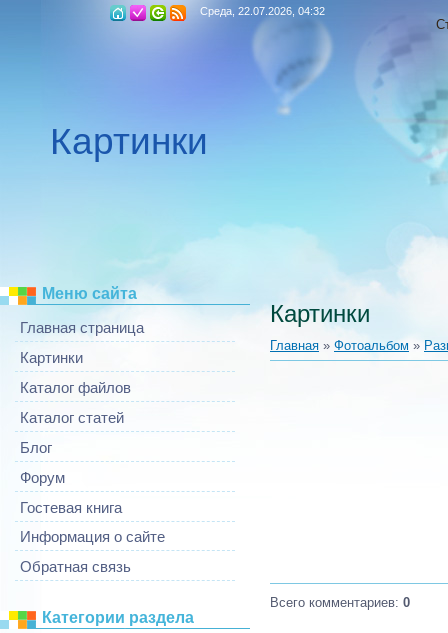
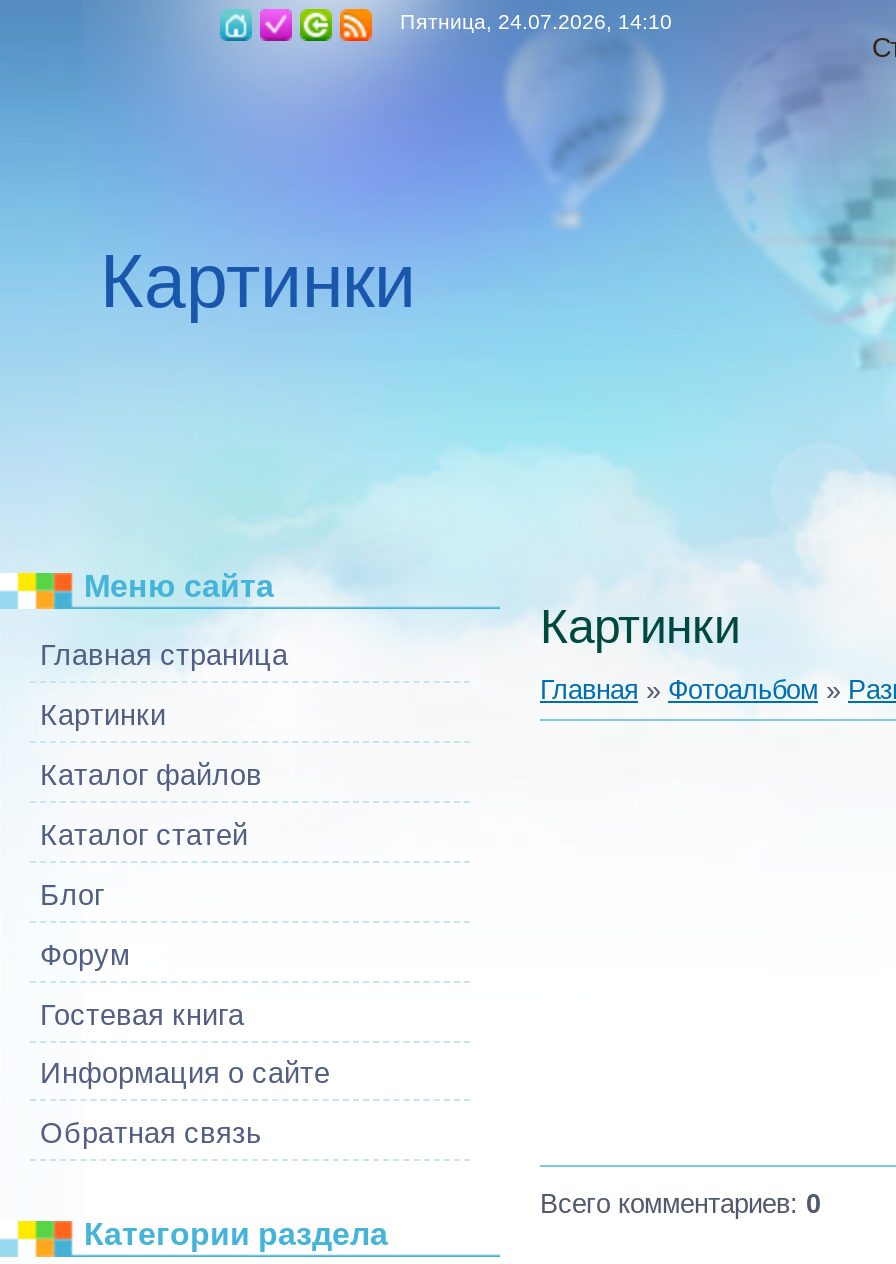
- Среда, 22.07.2026, 04:32
+ Пятница, 24.07.2026, 14:10
